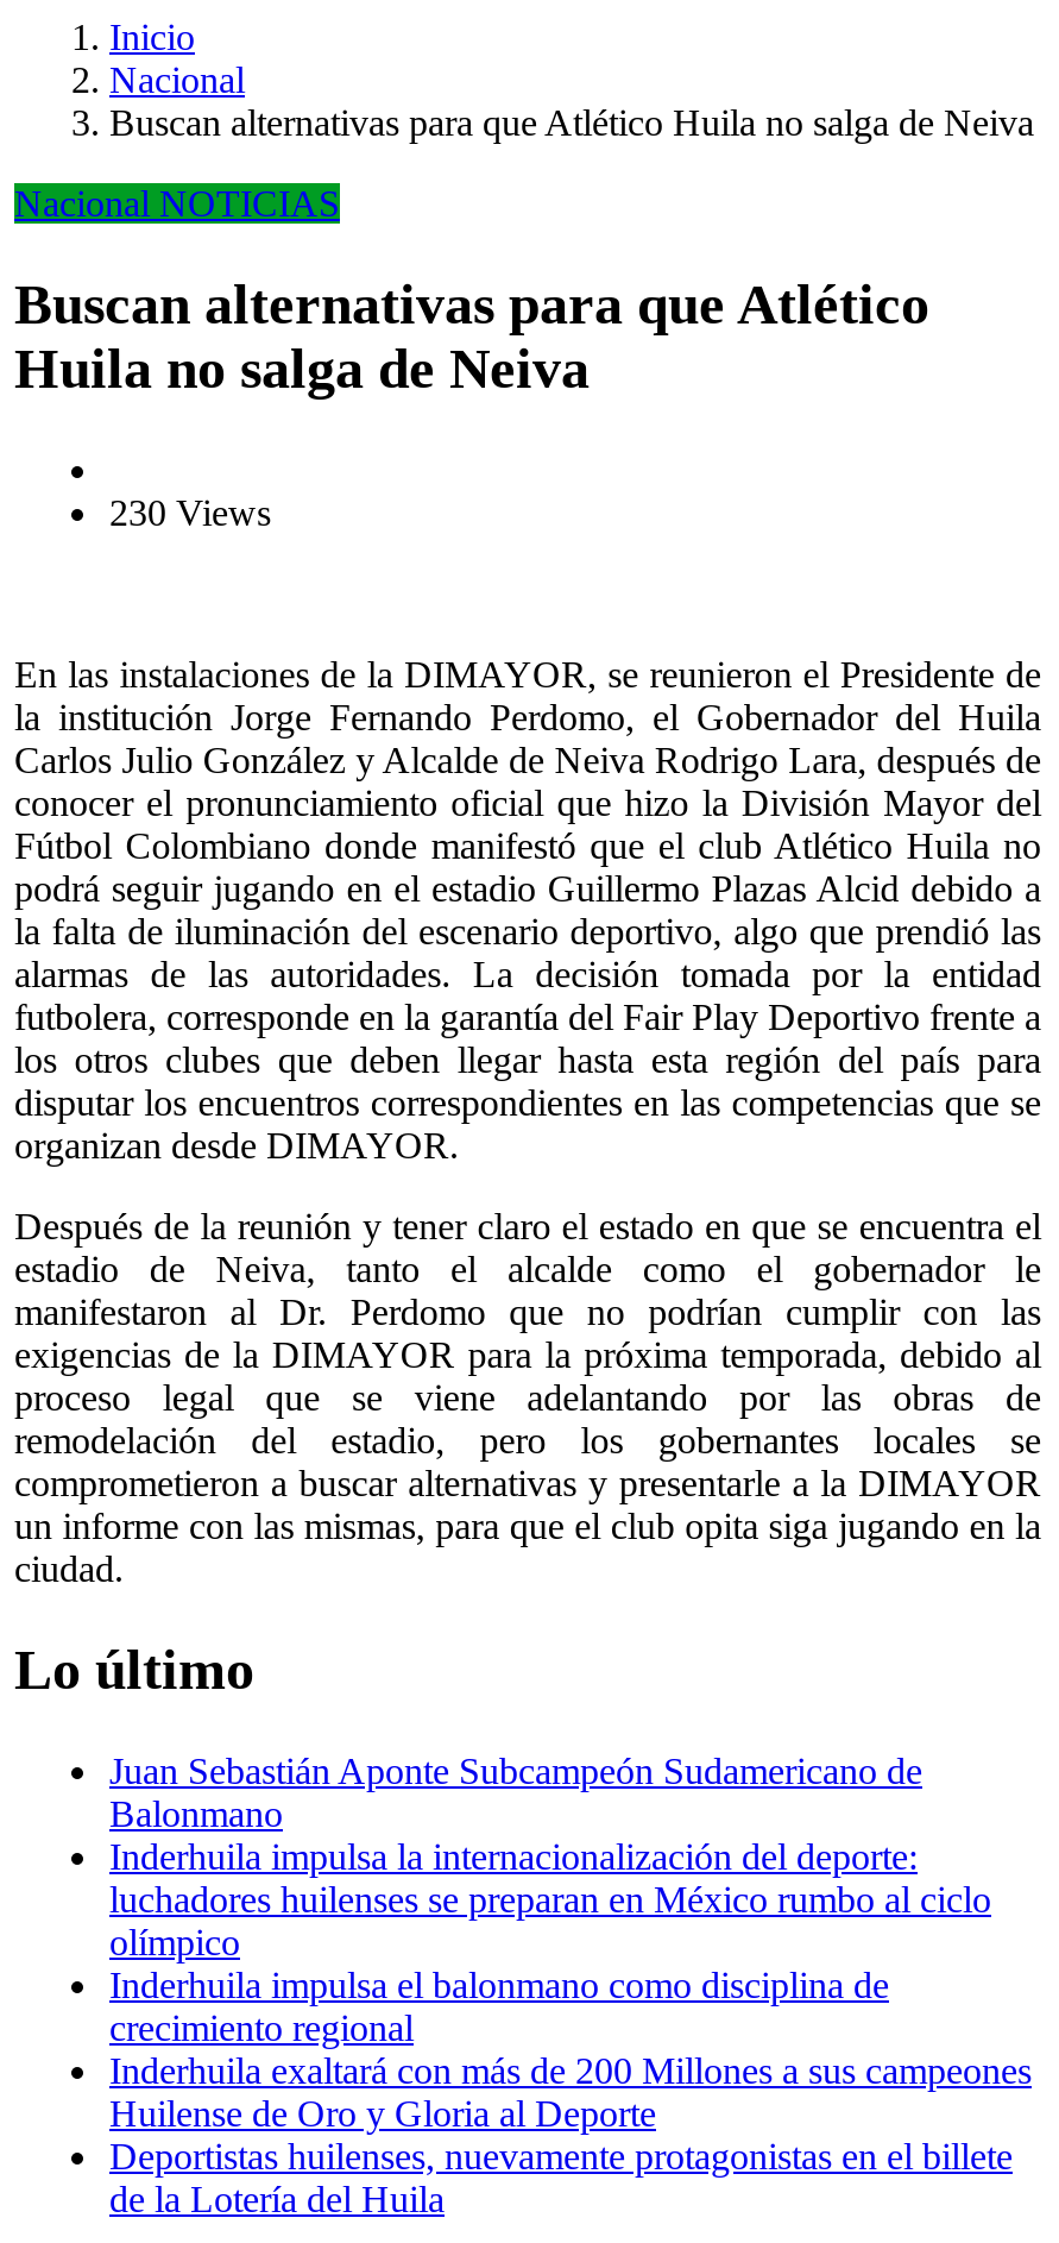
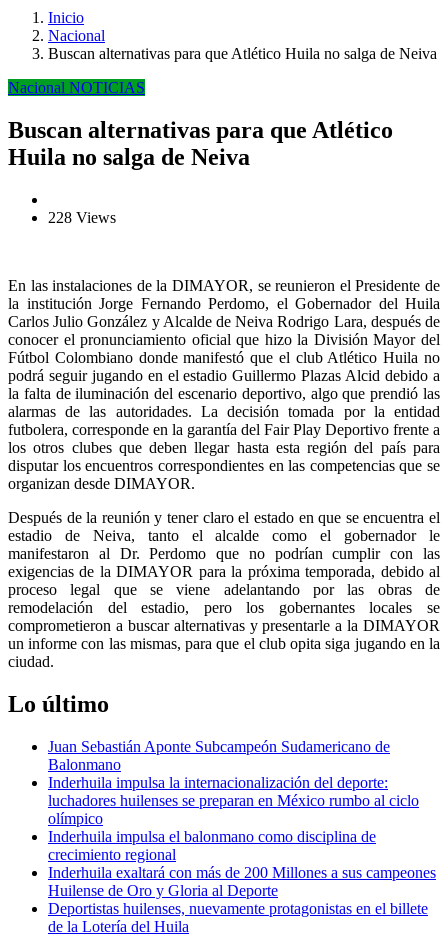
- 230 Views
+ 228 Views
